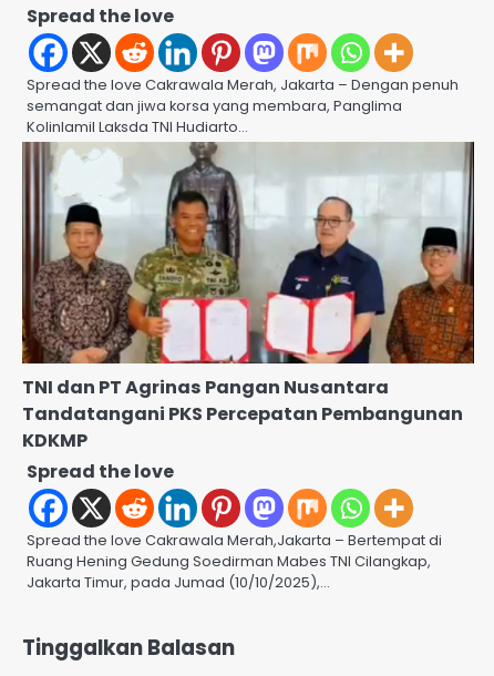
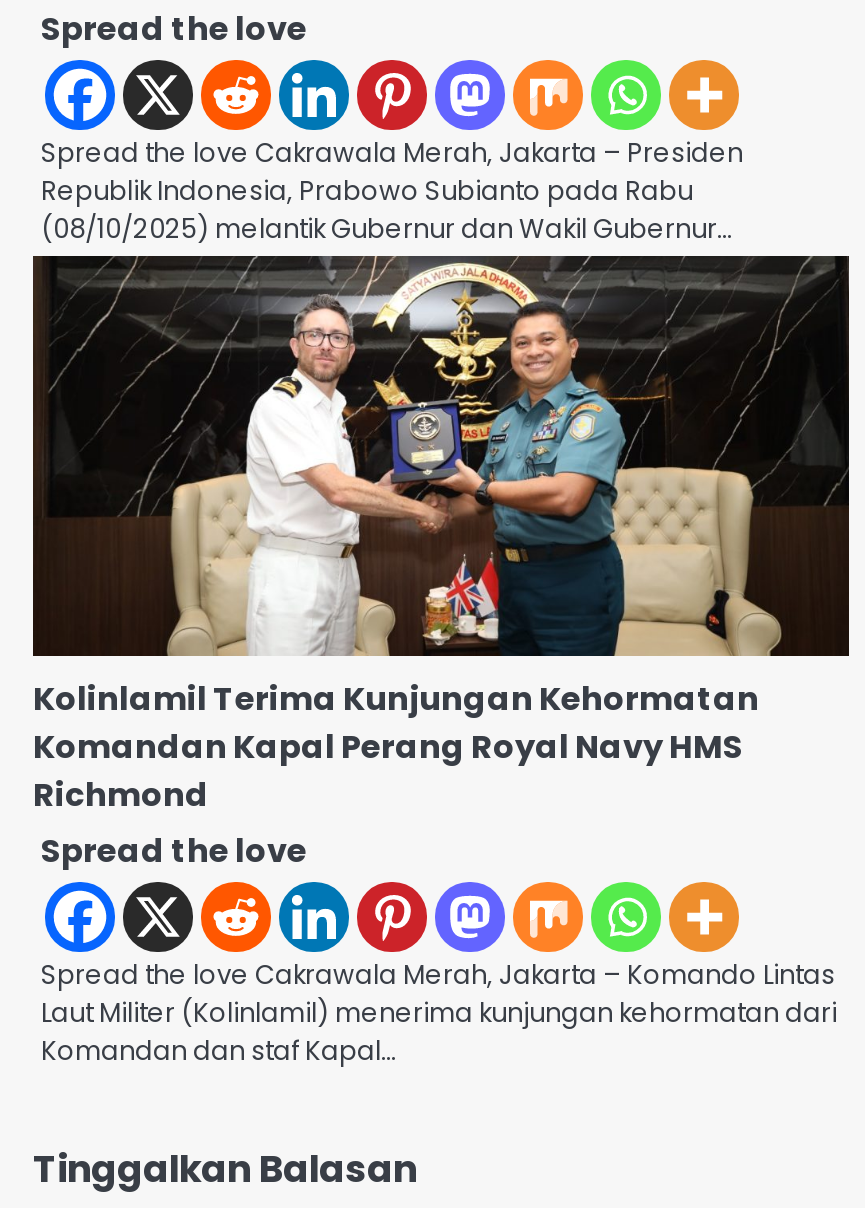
- Spread the love Cakrawala Merah, Jakarta – Dengan penuh
- semangat dan jiwa korsa yang membara, Panglima
- Kolinlamil Laksda TNI Hudiarto…
+ Spread the love Cakrawala Merah, Jakarta – Presiden
+ Republik Indonesia, Prabowo Subianto pada Rabu
+ (08/10/2025) melantik Gubernur dan Wakil Gubernur…

- [image]
- TNI dan PT Agrinas Pangan Nusantara
- Tandatangani PKS Percepatan Pembangunan
- KDKMP
+ [image]
+ Kolinlamil Terima Kunjungan Kehormatan
+ Komandan Kapal Perang Royal Navy HMS
+ Richmond

- Spread the love Cakrawala Merah,Jakarta – Bertempat di
- Ruang Hening Gedung Soedirman Mabes TNI Cilangkap,
- Jakarta Timur, pada Jumad (10/10/2025),…
+ Spread the love Cakrawala Merah, Jakarta – Komando Lintas
+ Laut Militer (Kolinlamil) menerima kunjungan kehormatan dari
+ Komandan dan staf Kapal…
